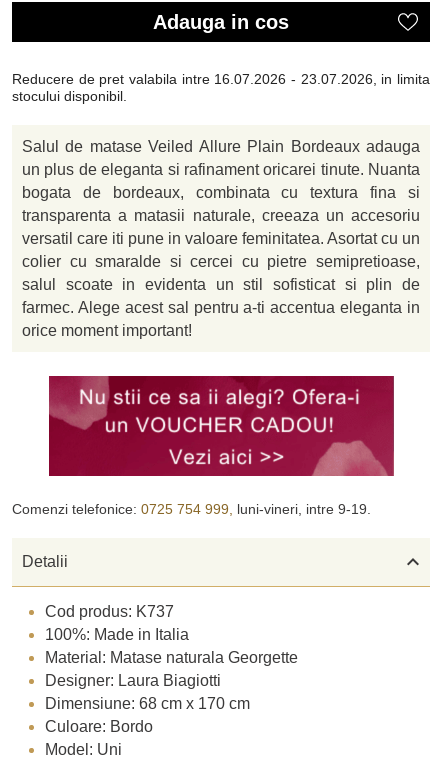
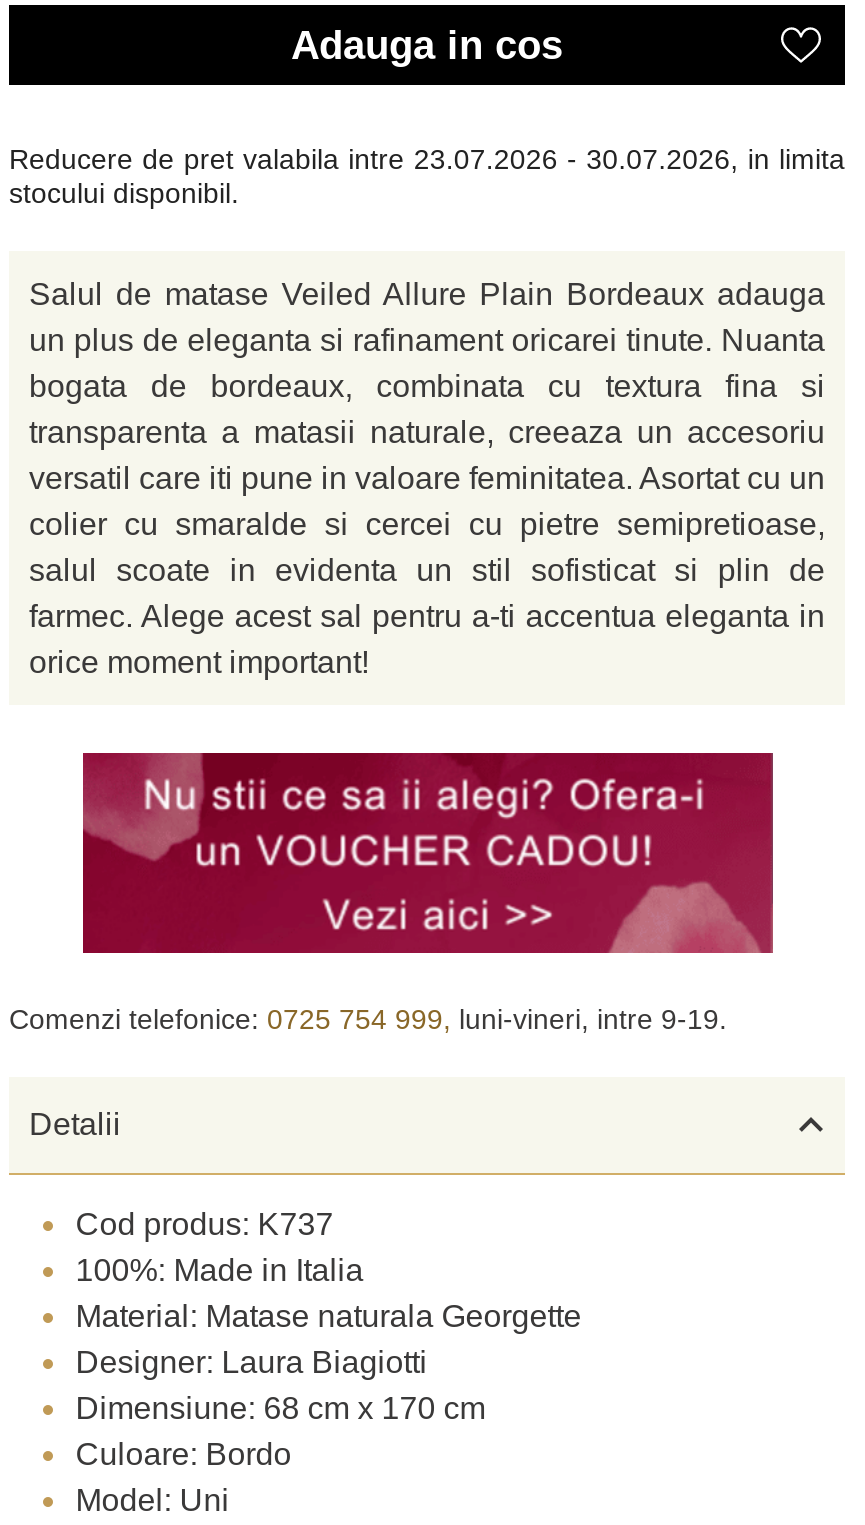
- Reducere de pret valabila intre 16.07.2026 - 23.07.2026, in limita
+ Reducere de pret valabila intre 23.07.2026 - 30.07.2026, in limita
